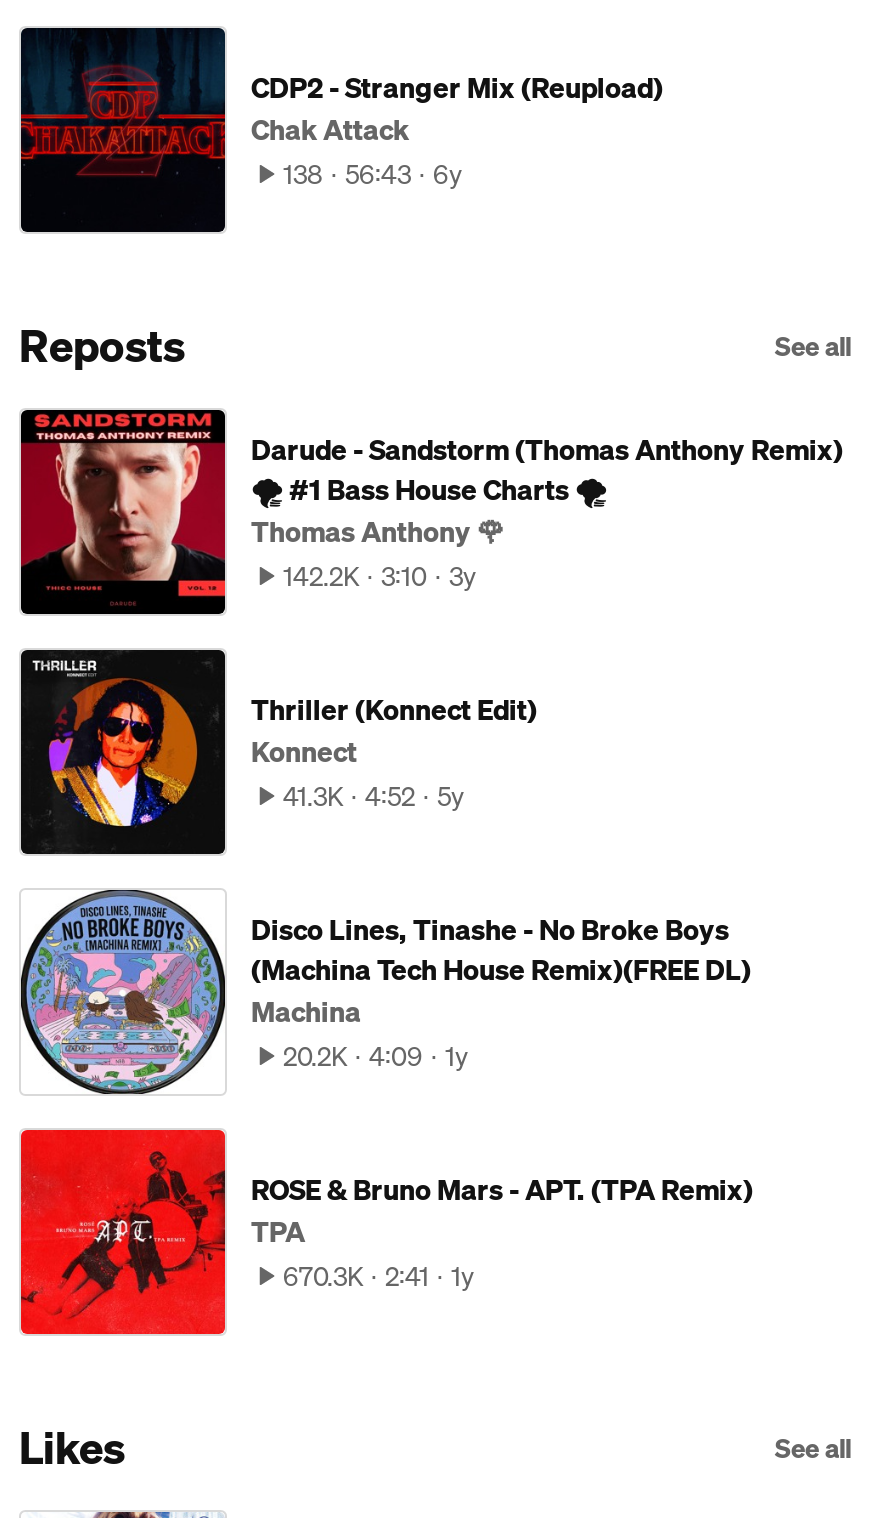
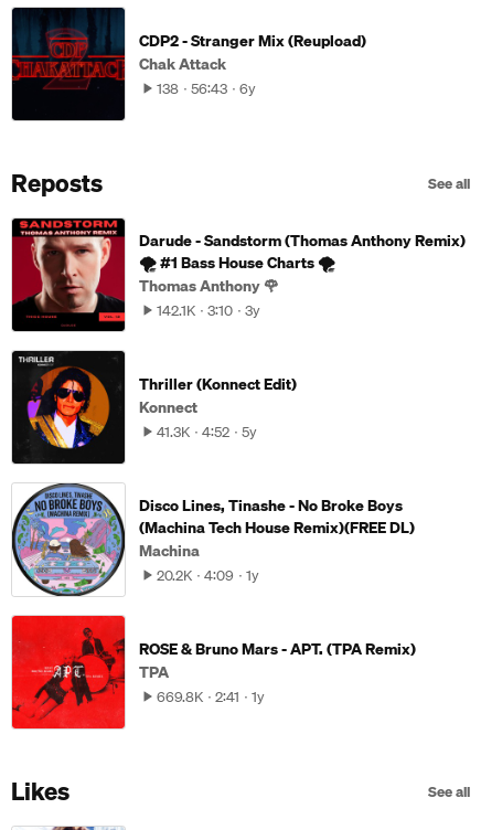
- 142.2K 3:10 3y
+ 142.1K 3:10 3y

- 670.3K 2:41 1y
+ 669.8K 2:41 1y
